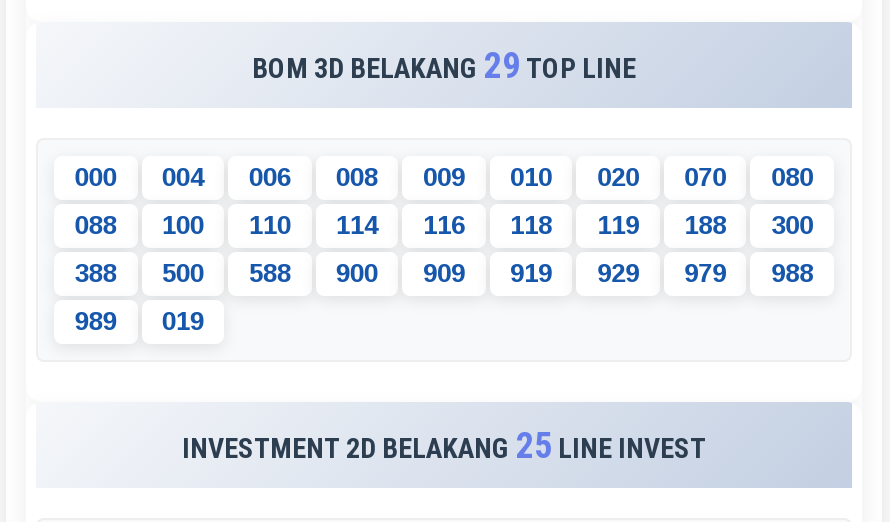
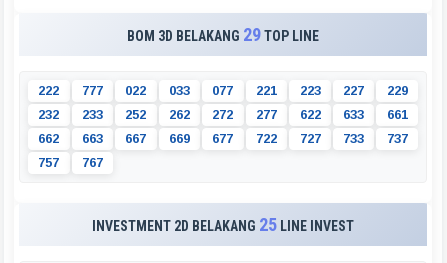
- 000
+ 222

- 004
+ 777

- 006
+ 022

- 008
+ 033

- 009
+ 077

- 010
+ 221

- 020
+ 223

- 070
+ 227

- 080
+ 229

- 088
+ 232

- 100
+ 233

- 110
+ 252

- 114
+ 262

- 116
+ 272

- 118
+ 277

- 119
+ 622

- 188
+ 633

- 300
+ 661

- 388
+ 662

- 500
+ 663

- 588
+ 667

- 900
+ 669

- 909
+ 677

- 919
+ 722

- 929
+ 727

- 979
+ 733

- 988
+ 737

- 989
+ 757

- 019
+ 767
